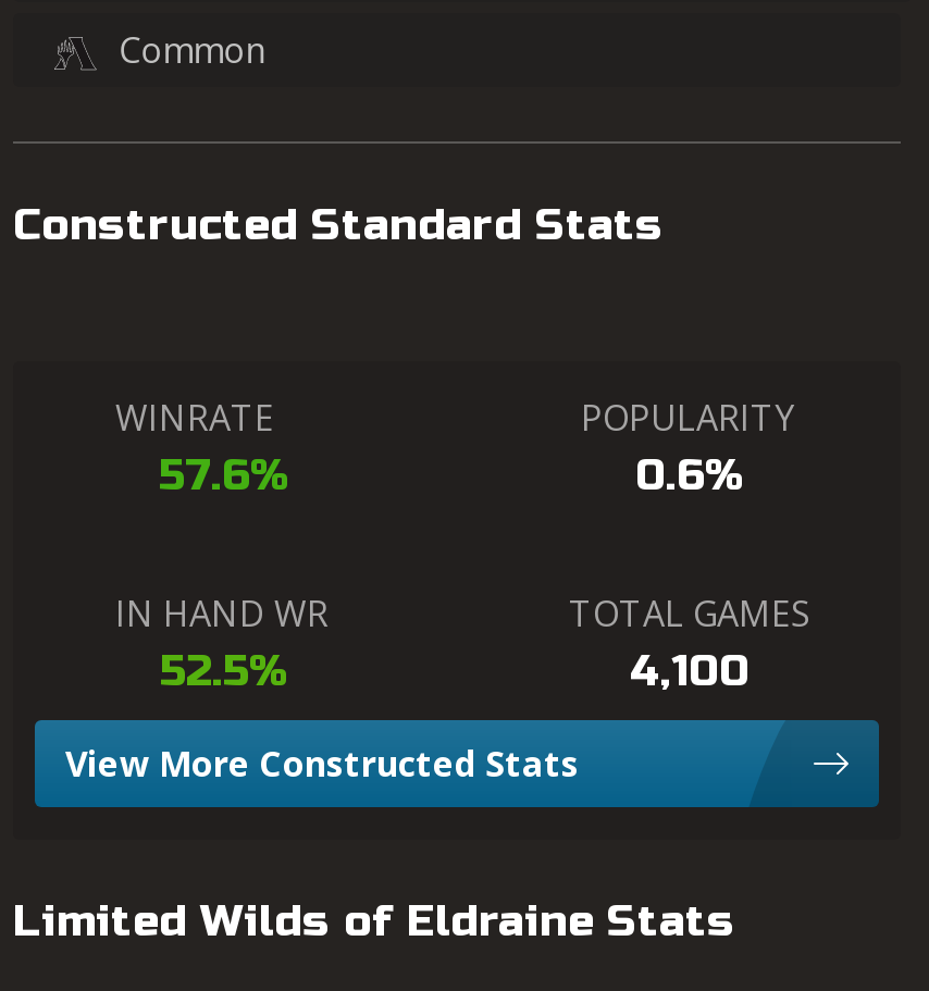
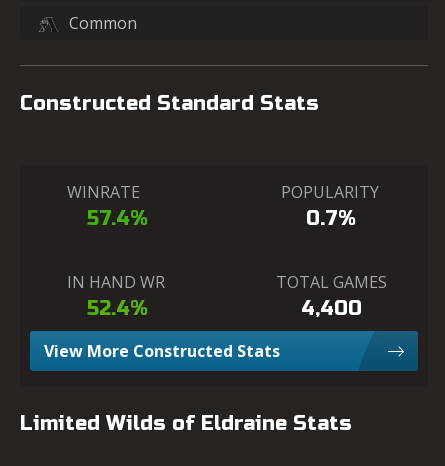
- 57.6%
+ 57.4%

- 0.6%
+ 0.7%

- 52.5%
+ 52.4%

- 4,100
+ 4,400
